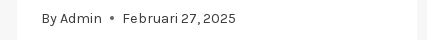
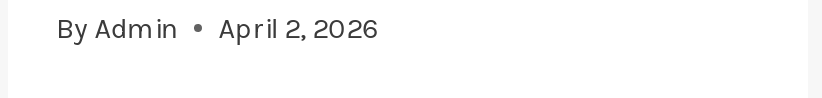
- By Admin Februari 27, 2025
+ By Admin April 2, 2026
